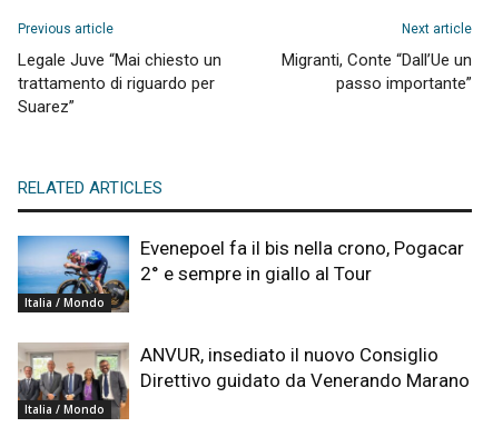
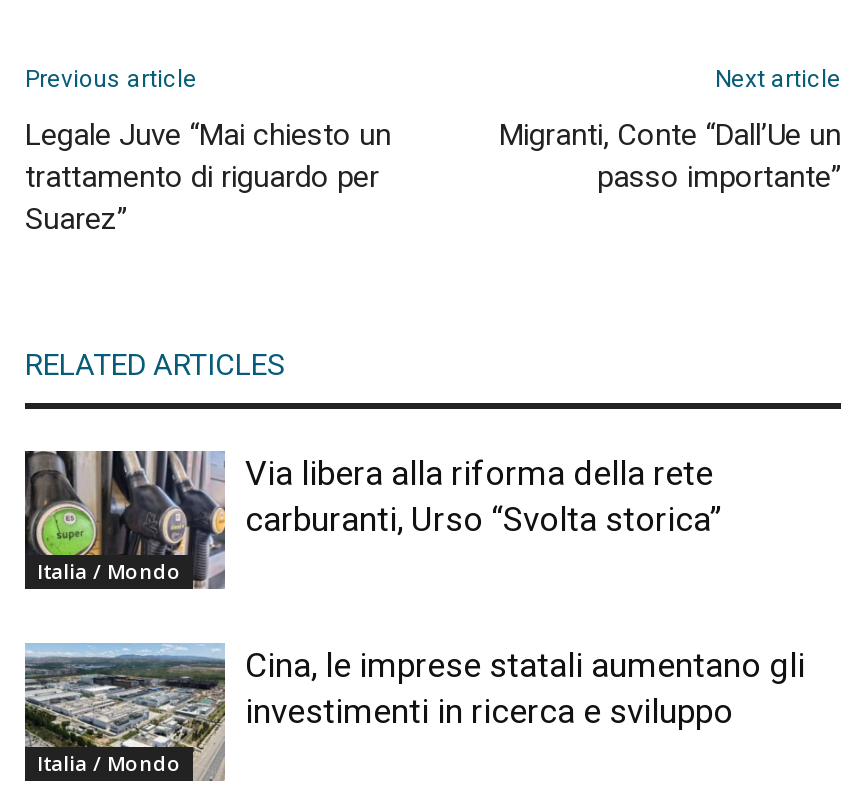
- [image]
- Evenepoel fa il bis nella crono, Pogacar
- 2° e sempre in giallo al Tour
+ [image]
+ Via libera alla riforma della rete
+ carburanti, Urso “Svolta storica”

- [image]
- ANVUR, insediato il nuovo Consiglio
- Direttivo guidato da Venerando Marano
+ [image]
+ Cina, le imprese statali aumentano gli
+ investimenti in ricerca e sviluppo
